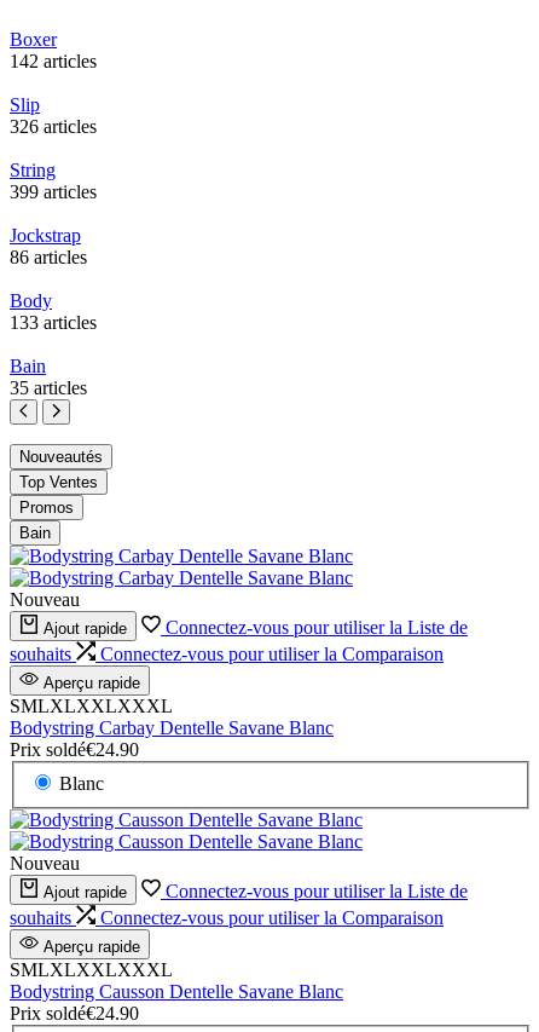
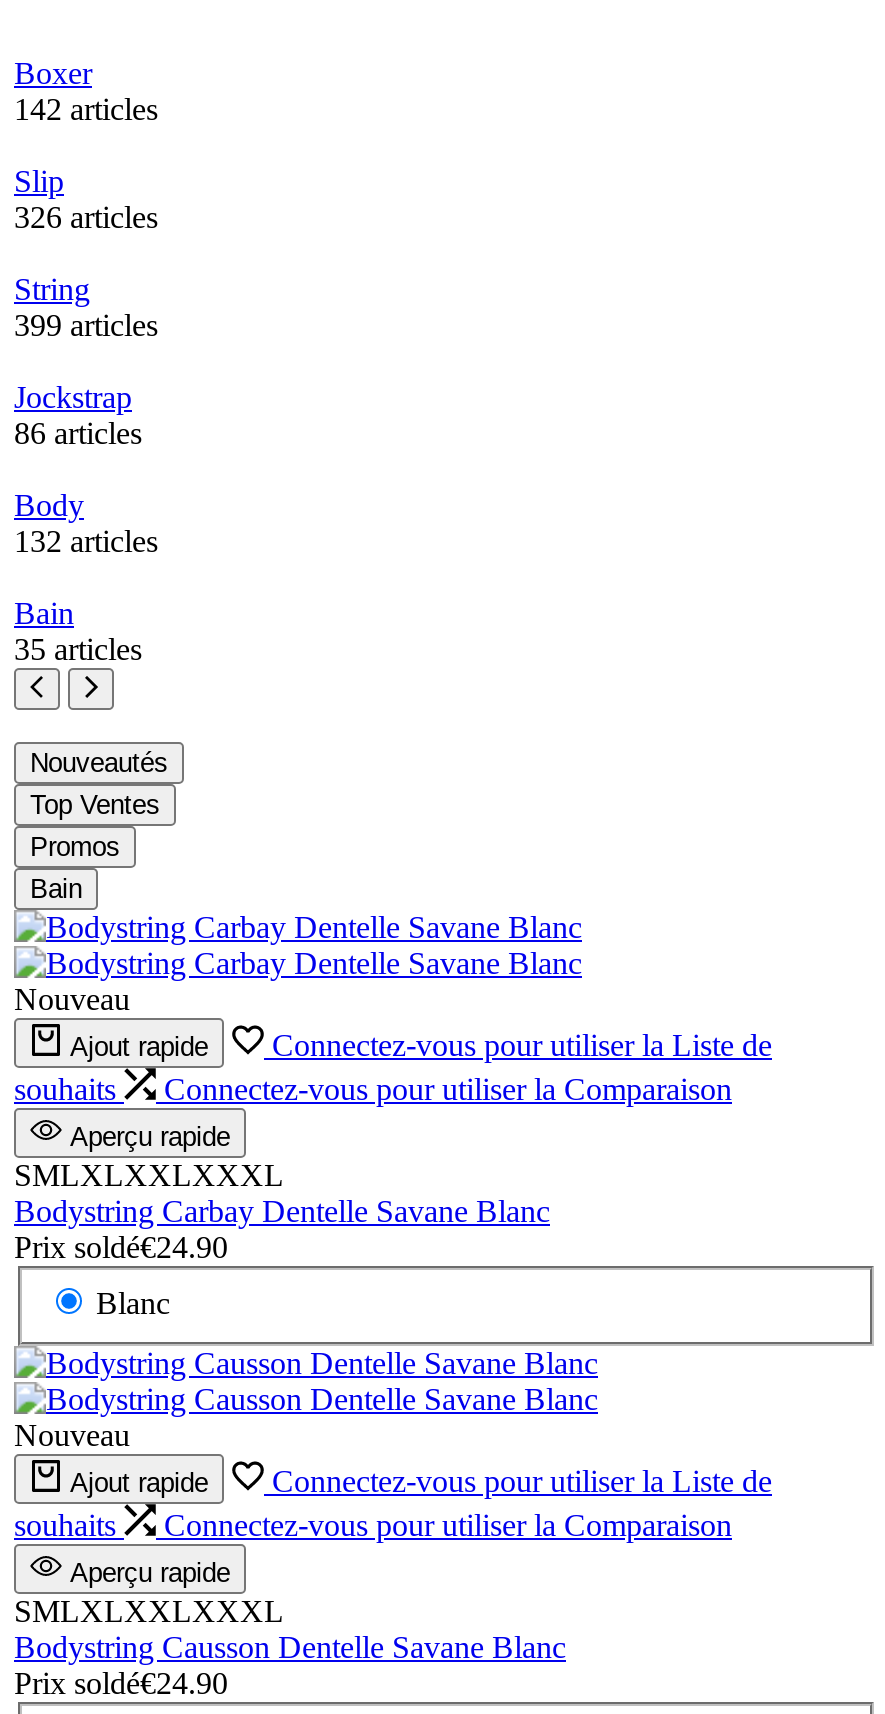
- 133 articles
+ 132 articles
